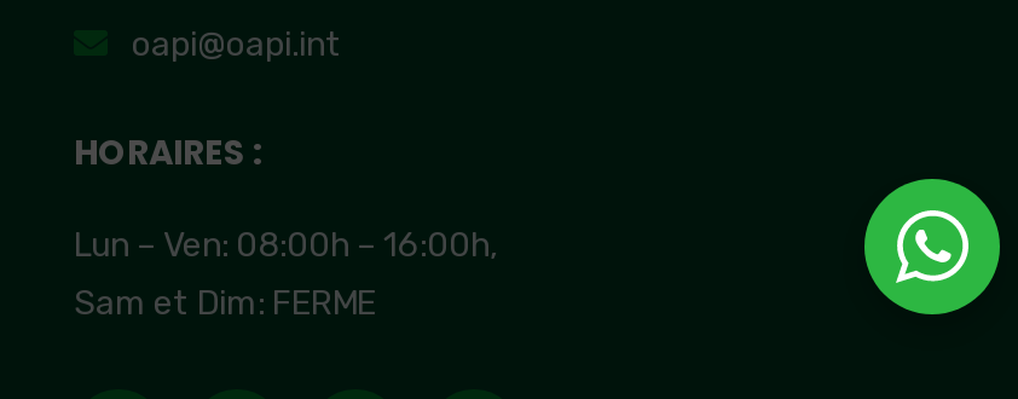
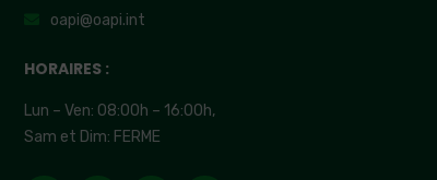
- [image]
